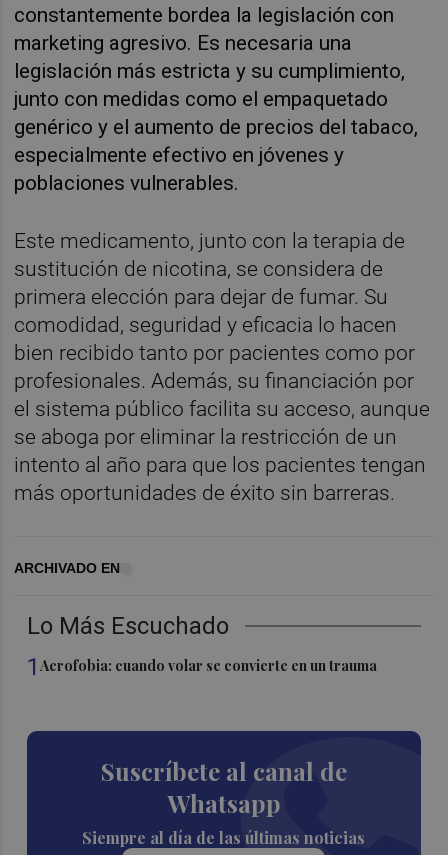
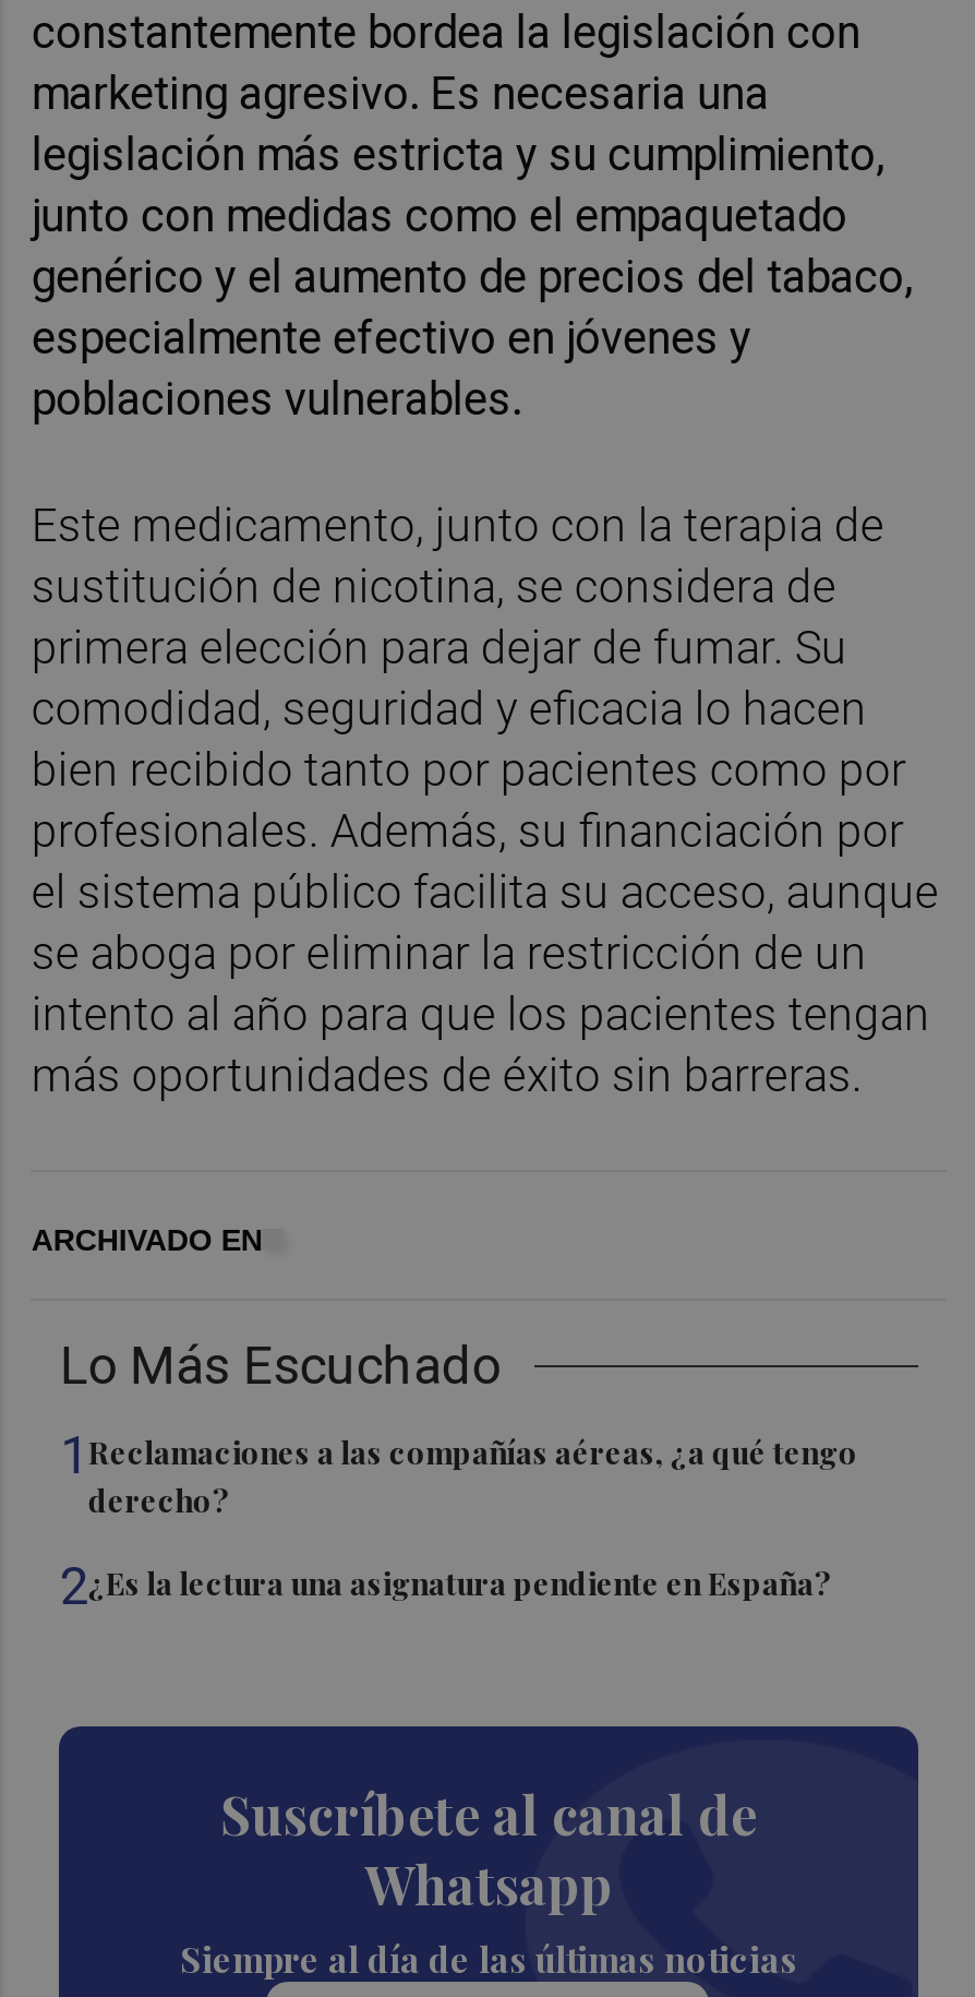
- 1 Aerofobia: cuando volar se convierte en un trauma
+ 1 Reclamaciones a las compañías aéreas, ¿a qué tengo
+ derecho?
+ 2¿Es la lectura una asignatura pendiente en España?
